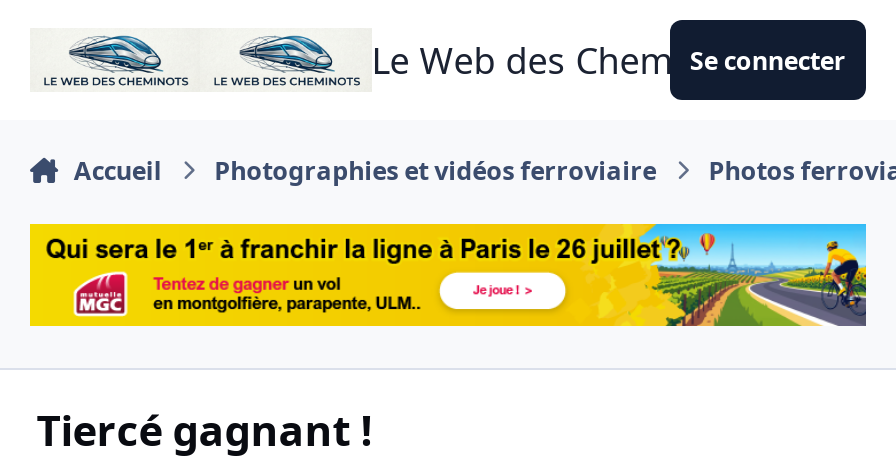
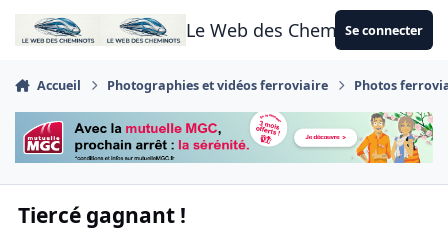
- [image]
+ [image]
